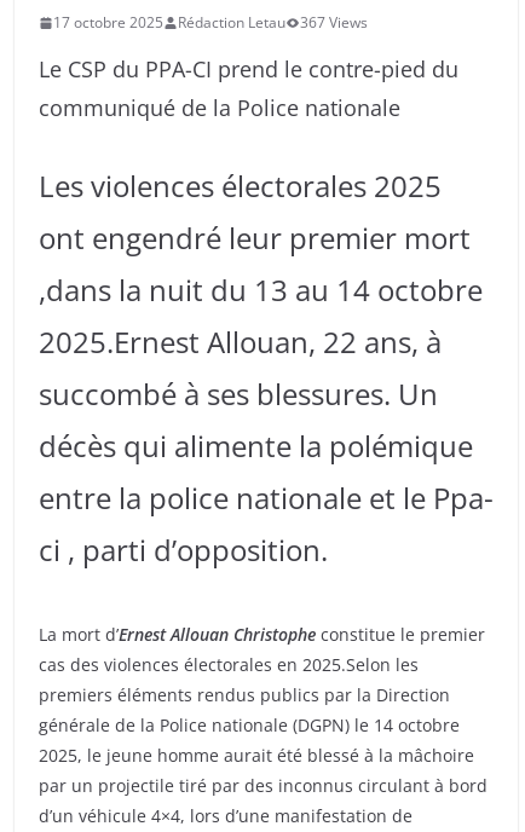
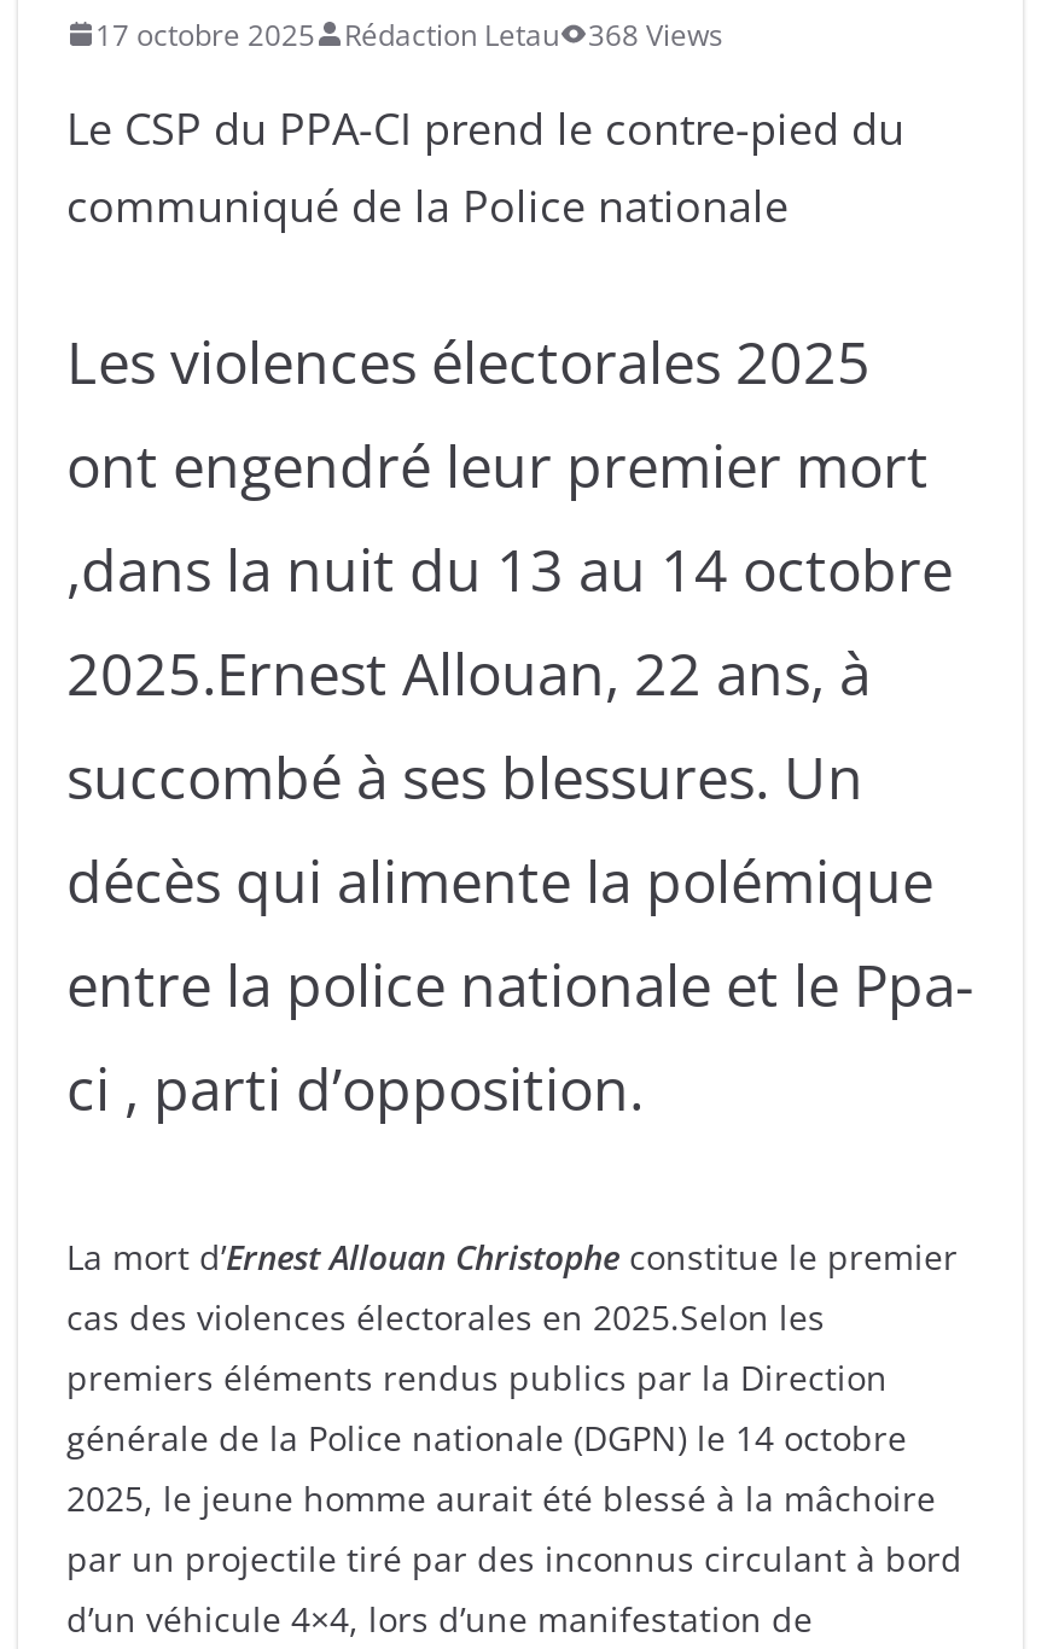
- 17 octobre 2025 Rédaction Letau 367 Views
+ 17 octobre 2025 Rédaction Letau 368 Views
